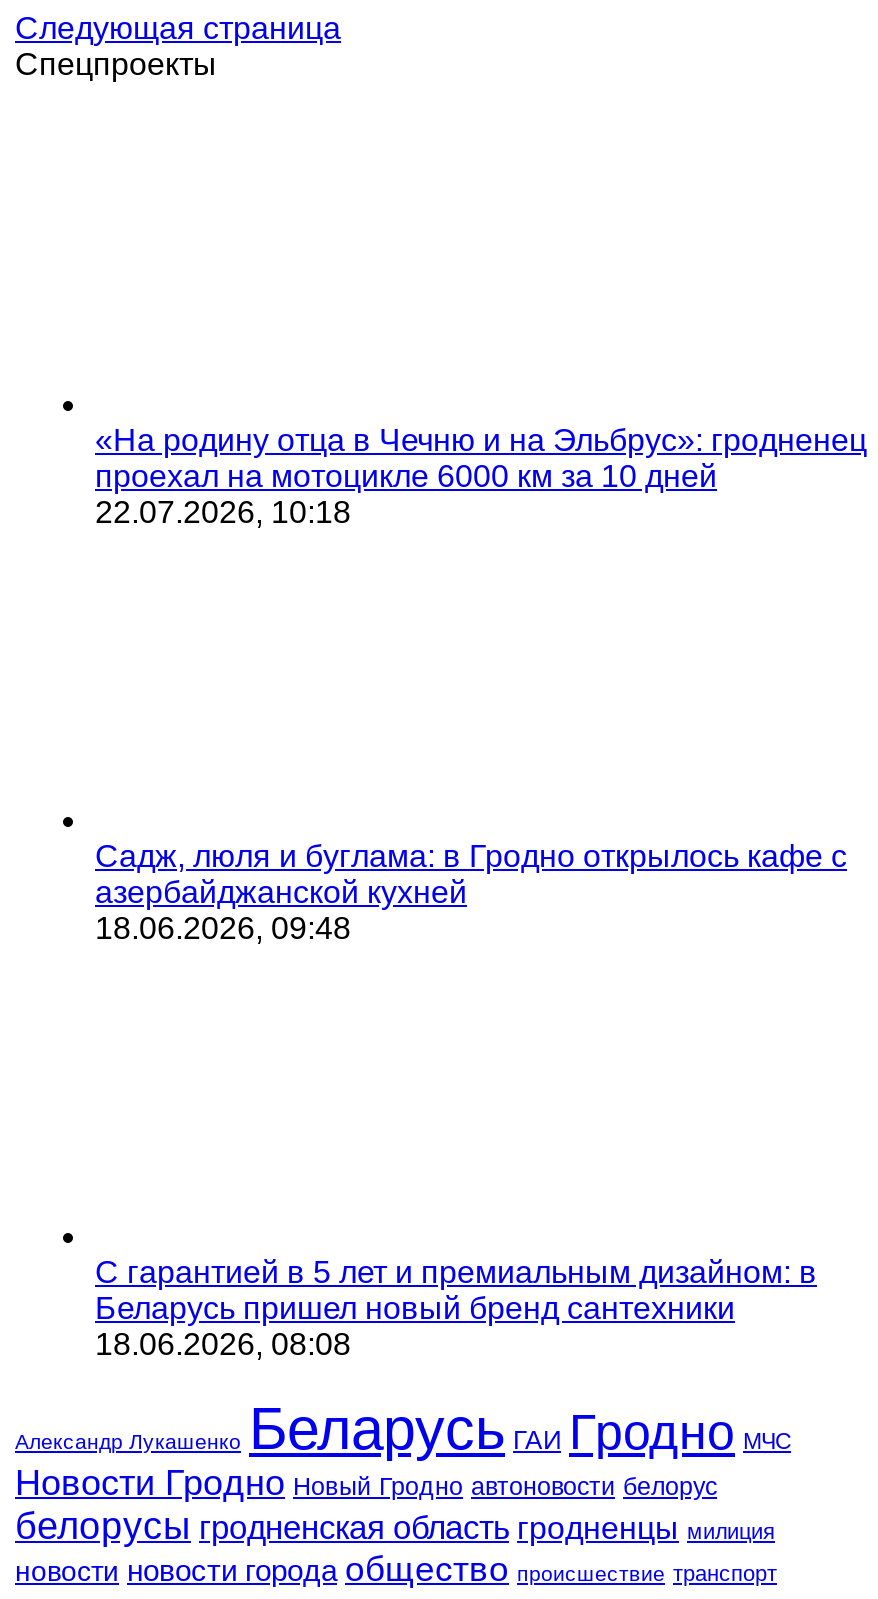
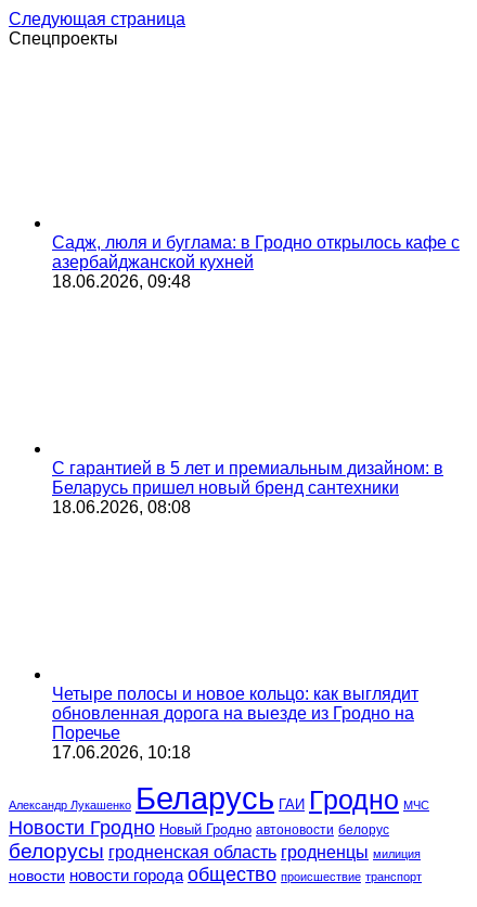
- «На родину отца в Чечню и на Эльбрус»: гродненец
- проехал на мотоцикле 6000 км за 10 дней
- 22.07.2026, 10:18

moved up: Садж, люля и буглама: в Гродно открылось кафе с | азербайджанской кухней | 18.06.2026, 09:48 | С гарантией в 5 лет и премиальным дизайном: в | Беларусь пришел новый бренд сантехники | 18.06.2026, 08:08

+ Четыре полосы и новое кольцо: как выглядит
+ обновленная дорога на выезде из Гродно на
+ Поречье
+ 17.06.2026, 10:18
